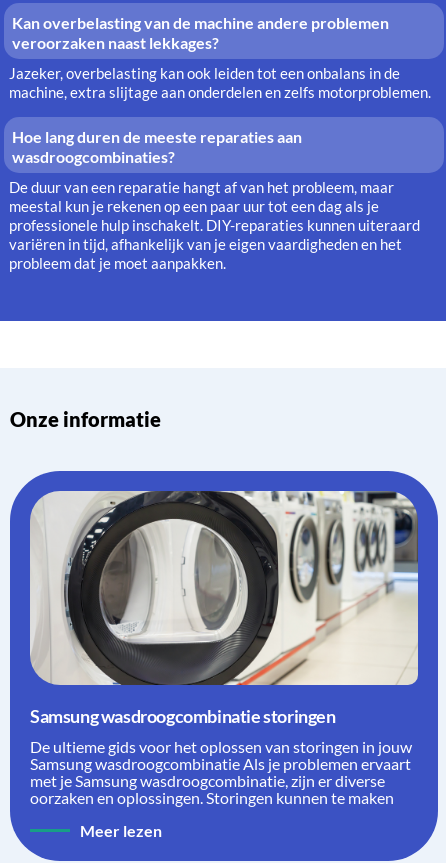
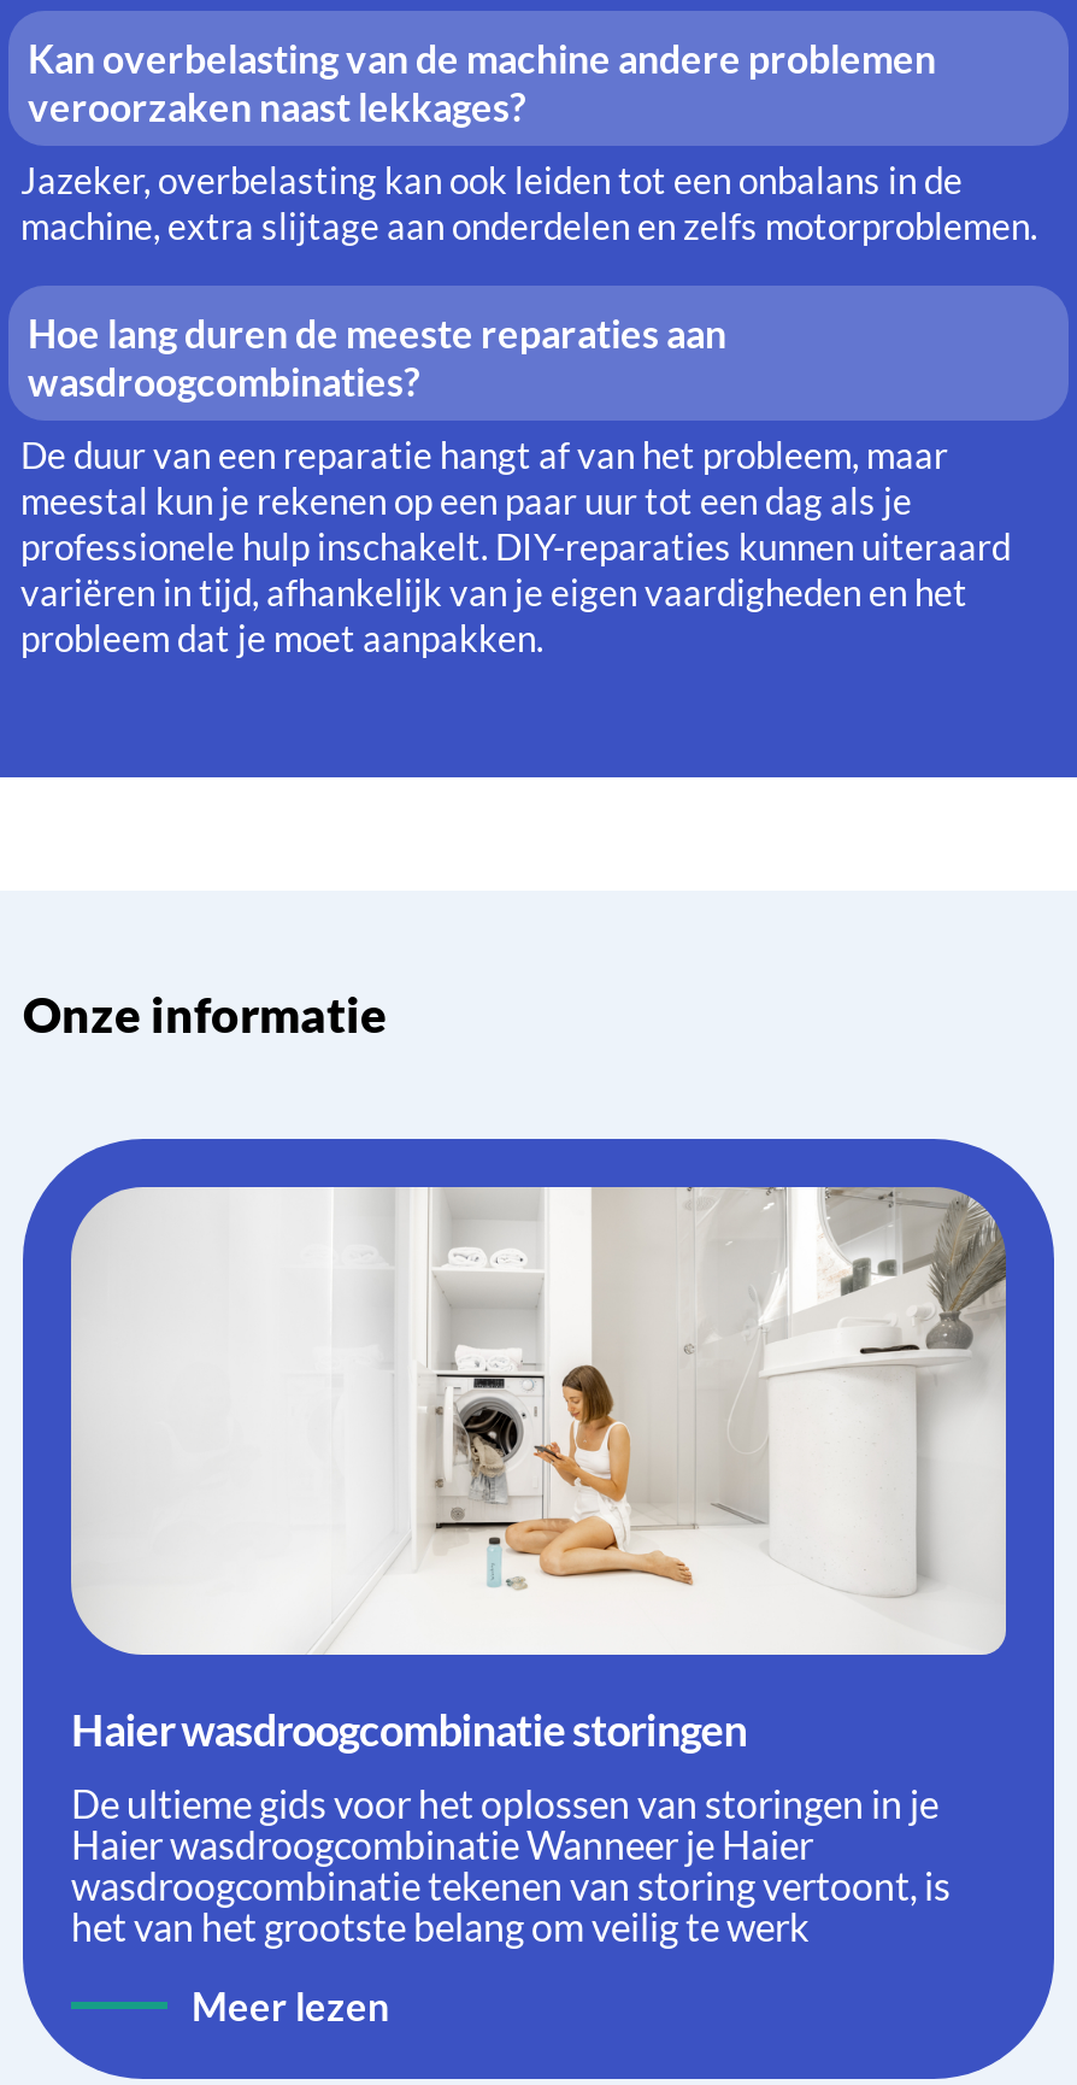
- [image]
- Samsung wasdroogcombinatie storingen
+ [image]
+ Haier wasdroogcombinatie storingen

- De ultieme gids voor het oplossen van storingen in jouw
- Samsung wasdroogcombinatie Als je problemen ervaart
- met je Samsung wasdroogcombinatie, zijn er diverse
- oorzaken en oplossingen. Storingen kunnen te maken
+ De ultieme gids voor het oplossen van storingen in je
+ Haier wasdroogcombinatie Wanneer je Haier
+ wasdroogcombinatie tekenen van storing vertoont, is
+ het van het grootste belang om veilig te werk
